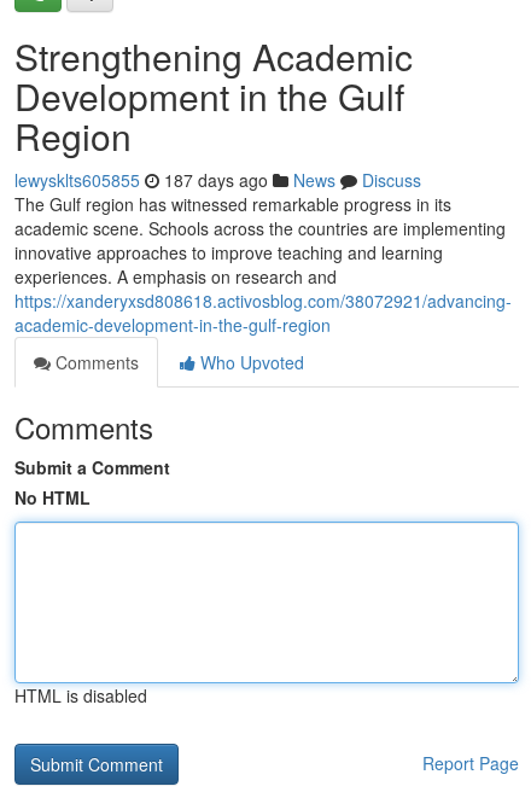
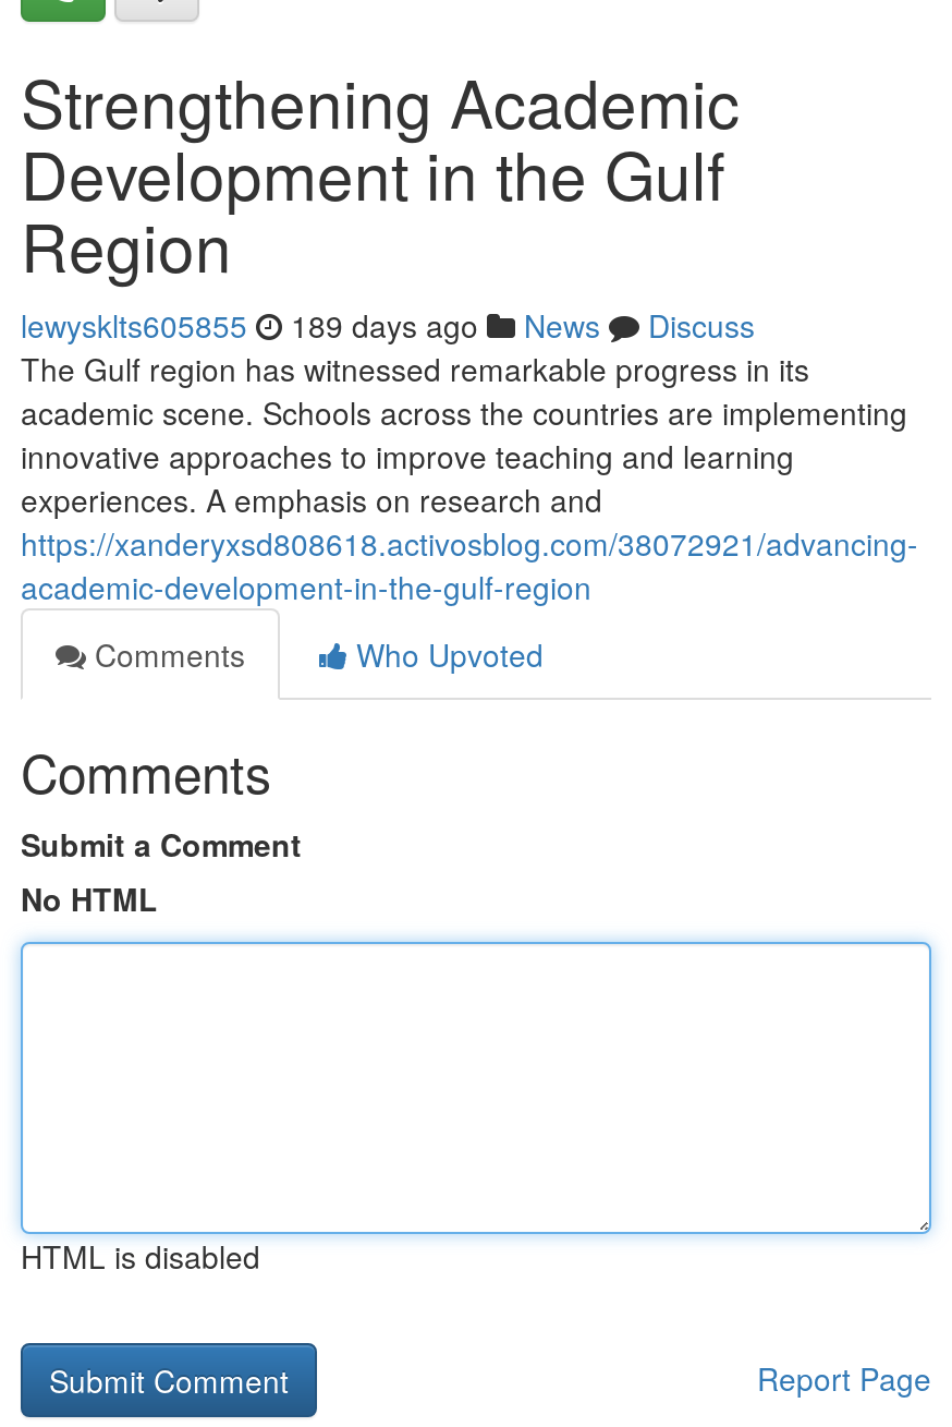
- lewysklts605855 187 days ago News Discuss
+ lewysklts605855 189 days ago News Discuss
